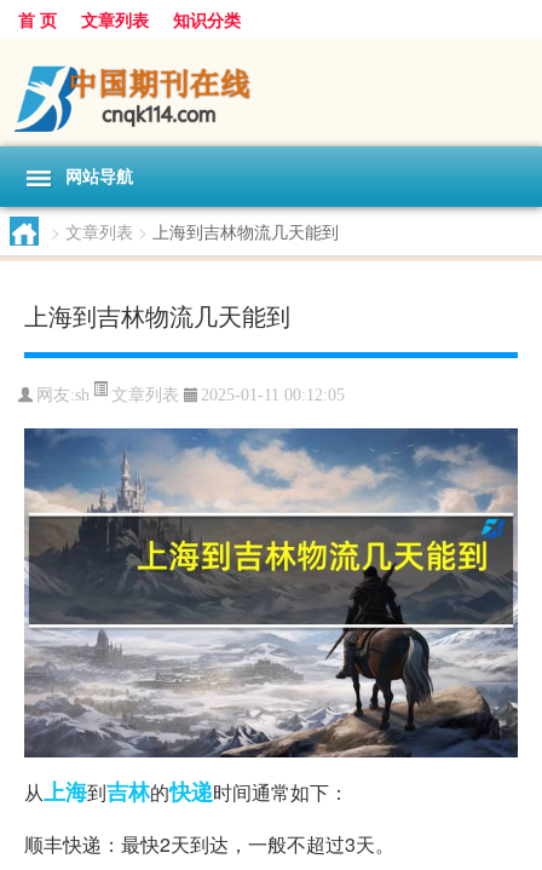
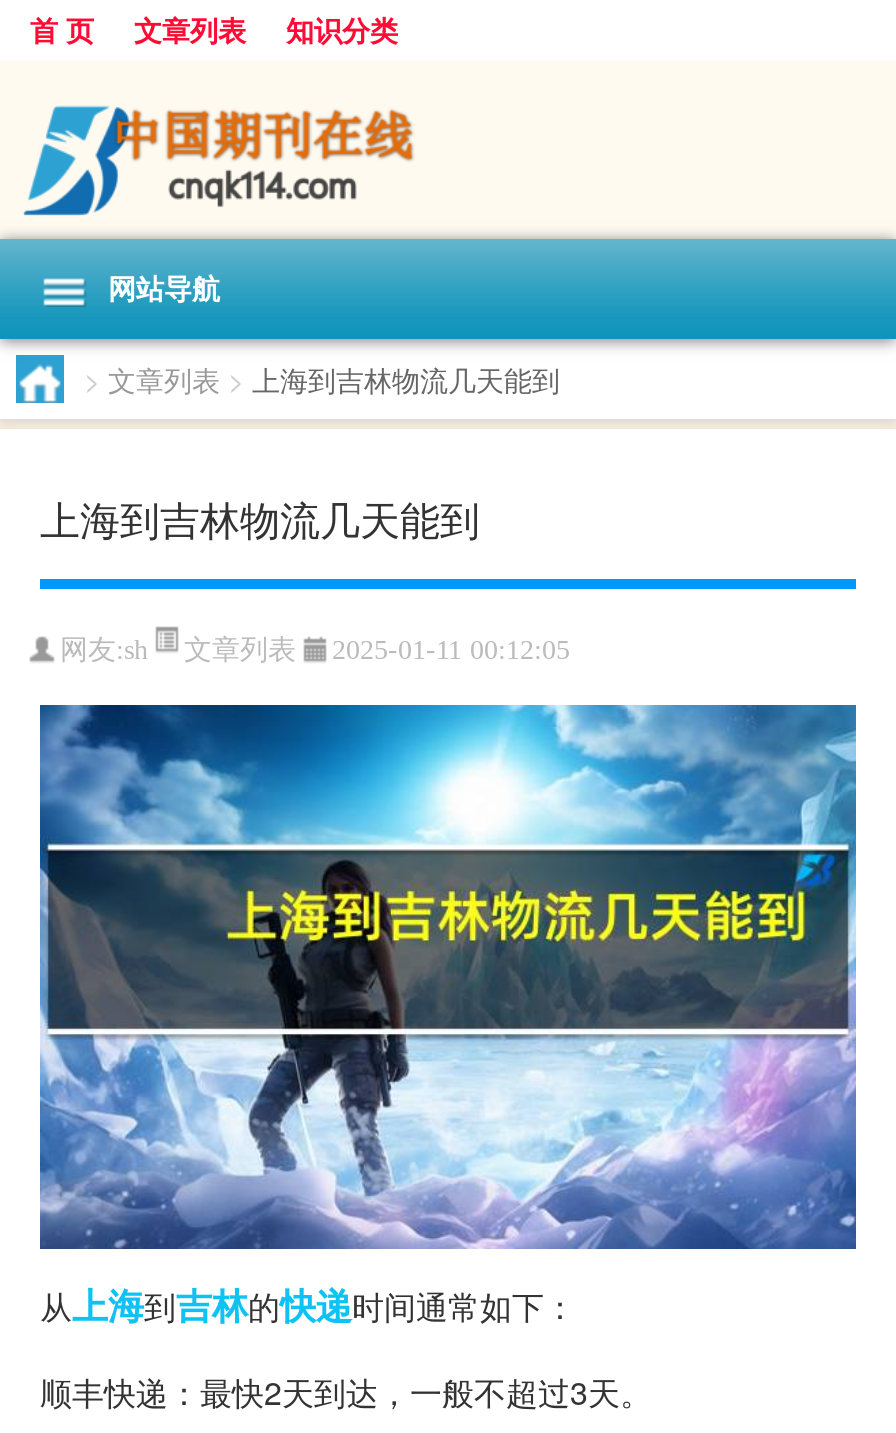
- [image]
+ [image]
